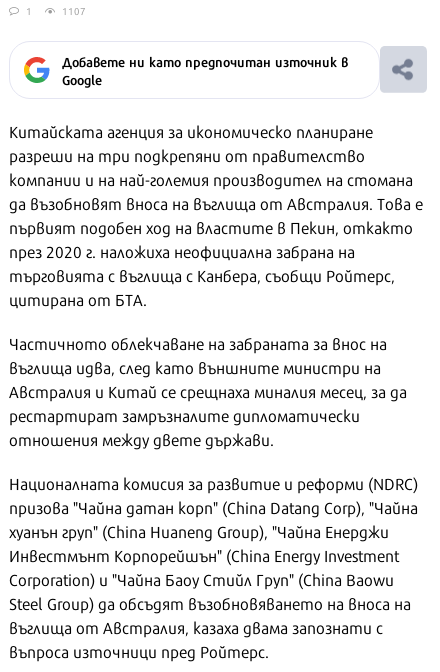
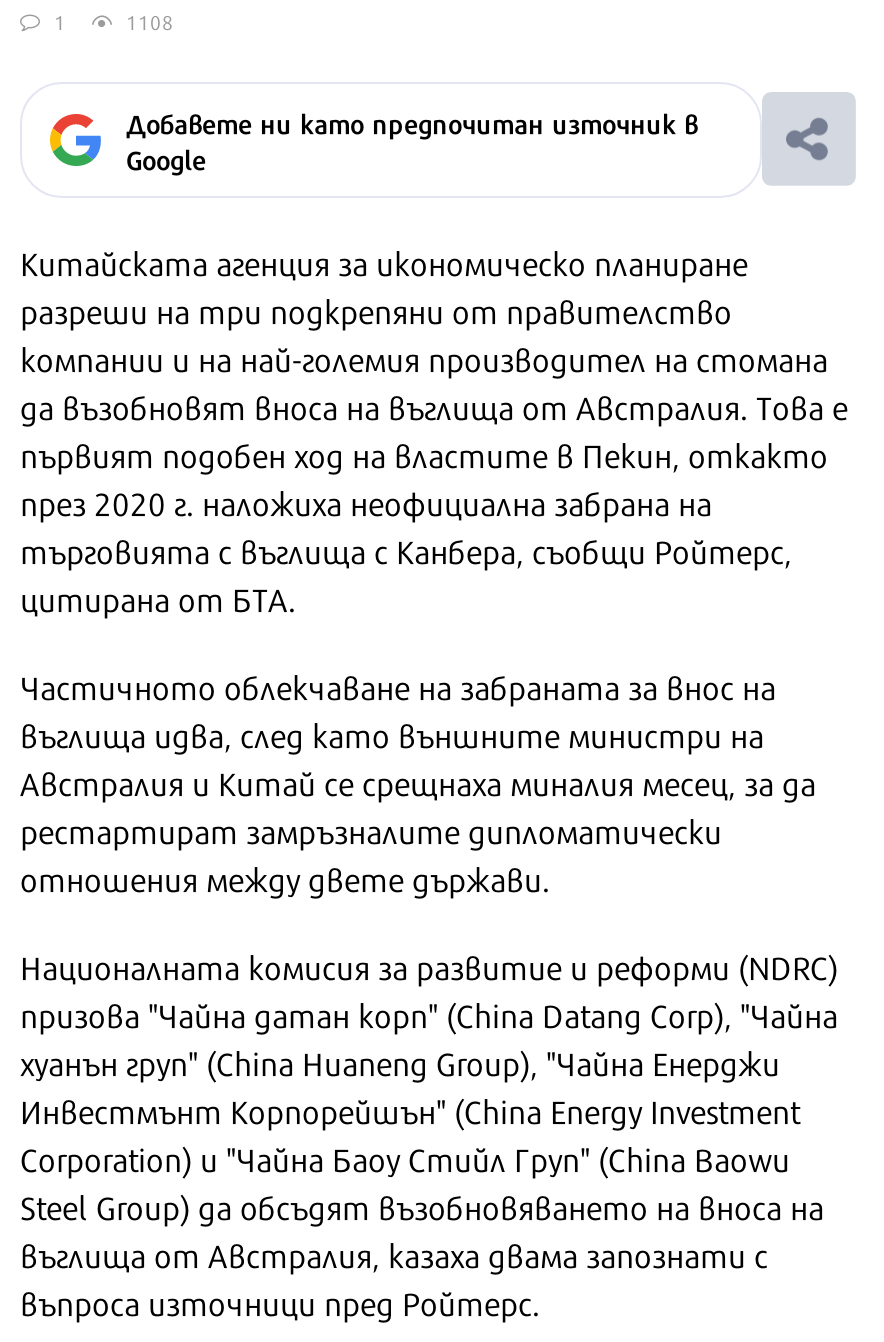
- 1107
+ 1108
